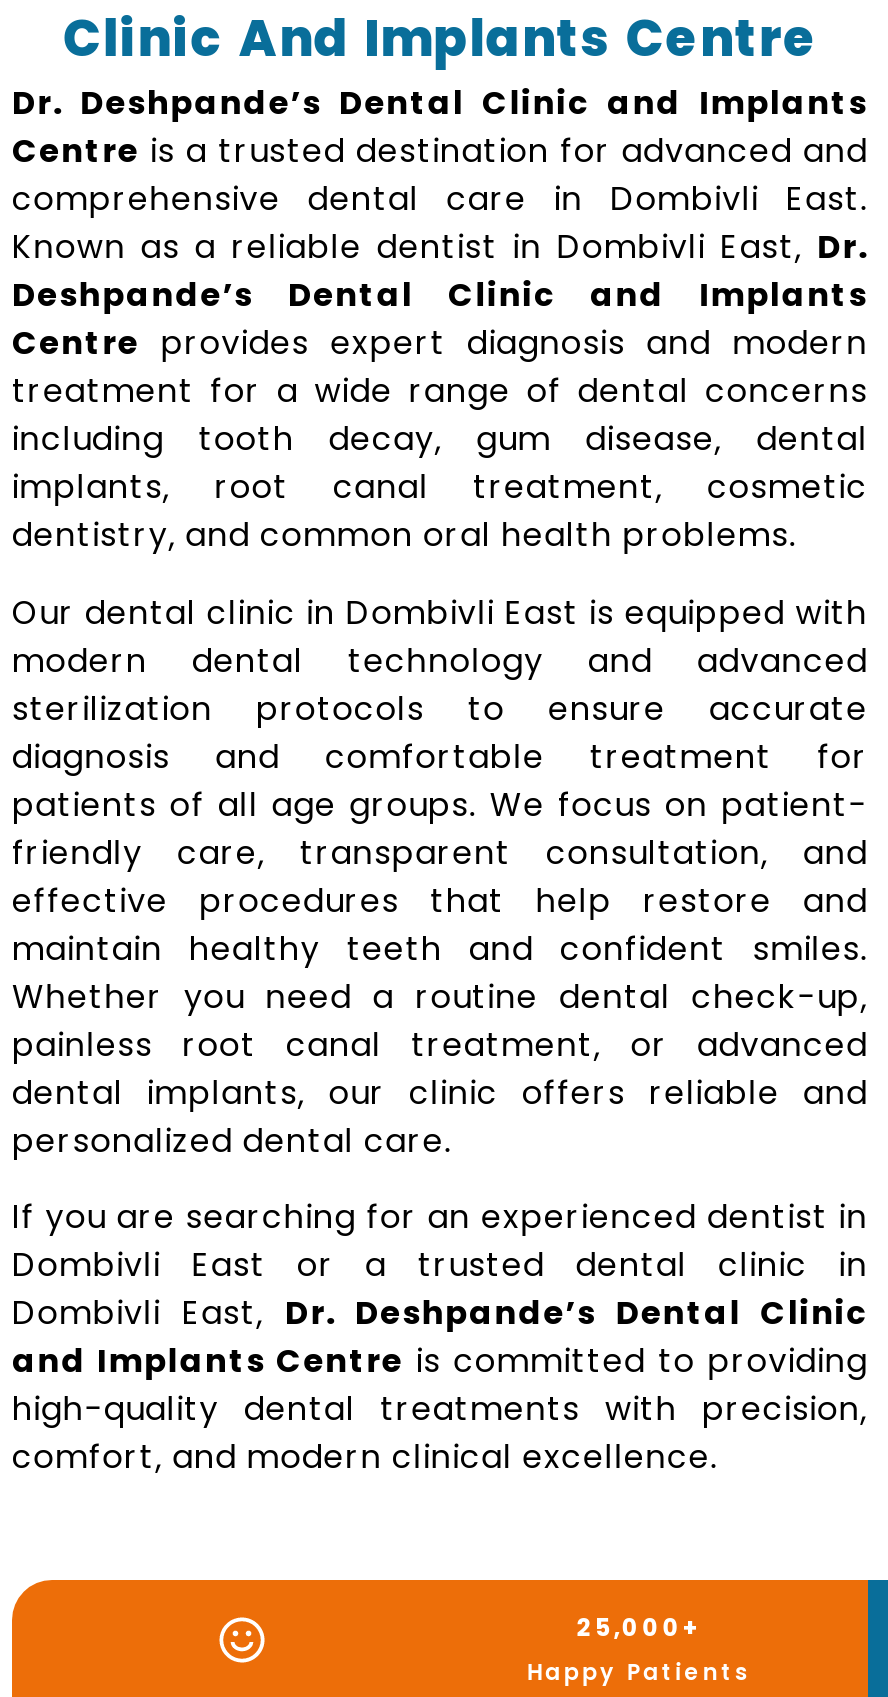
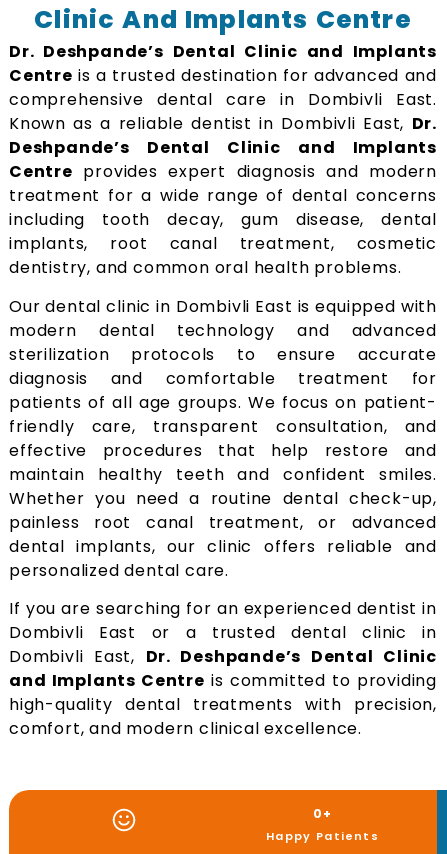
- 25,000 +
+ 0 +
